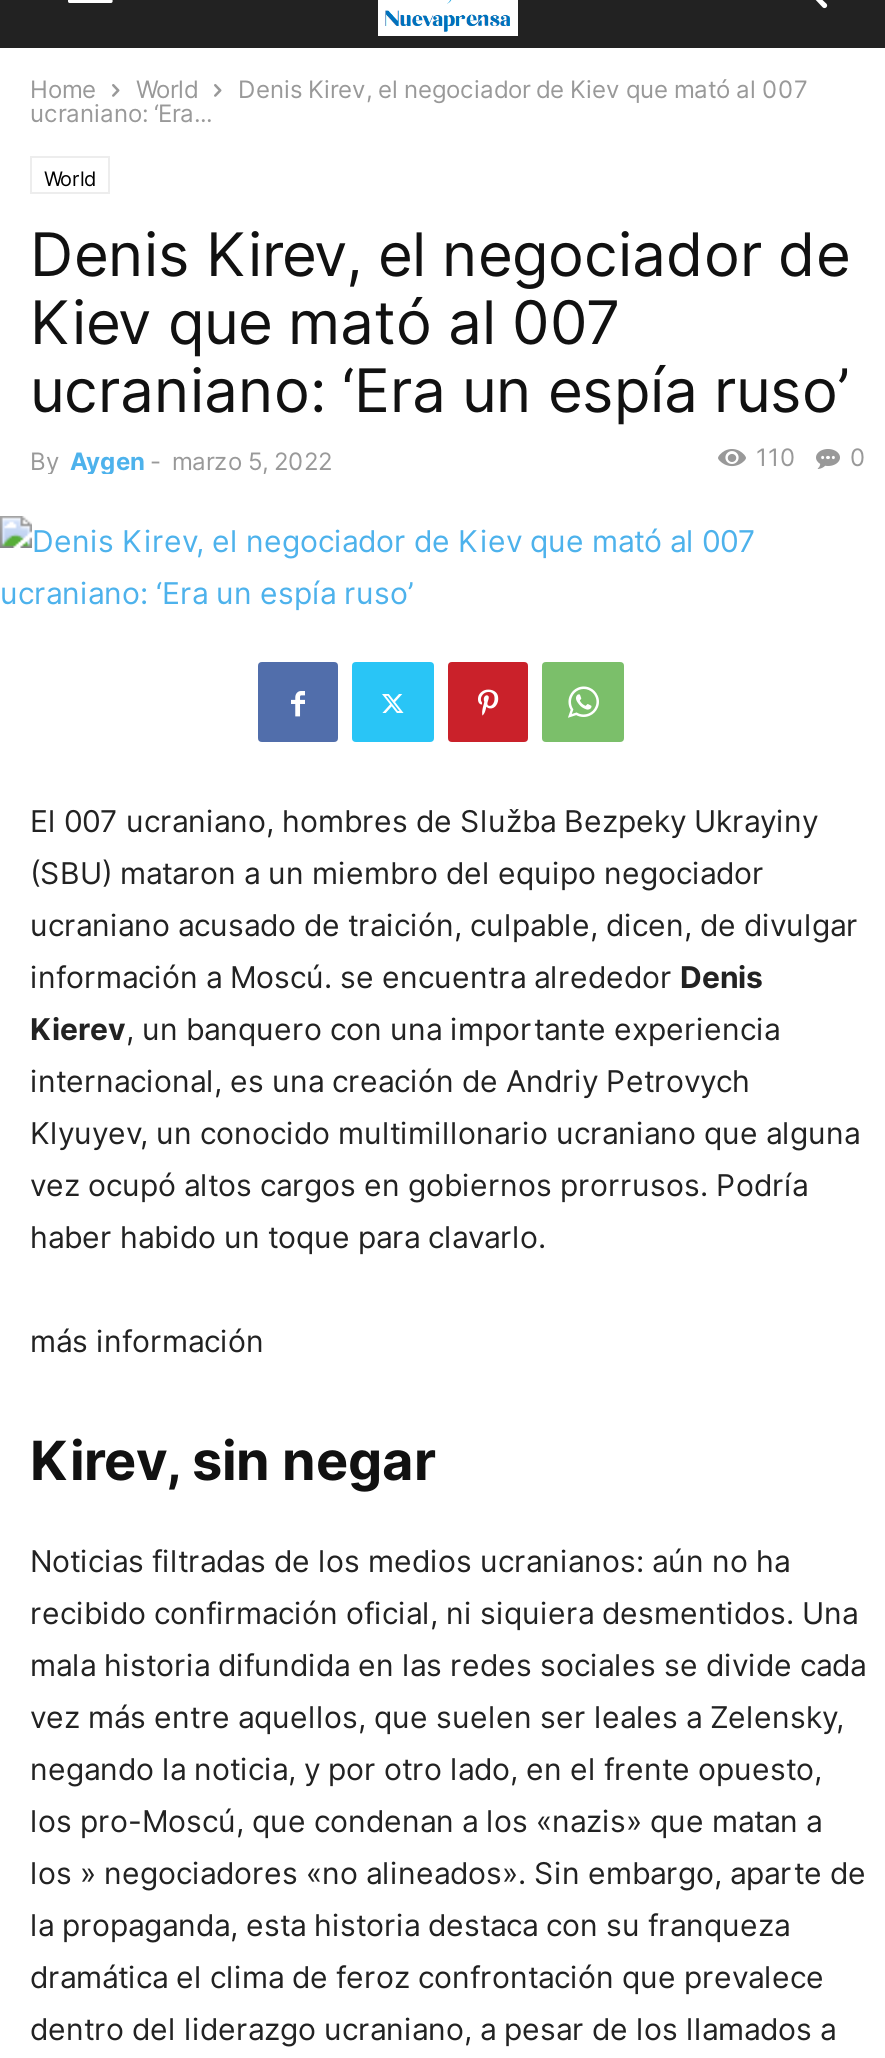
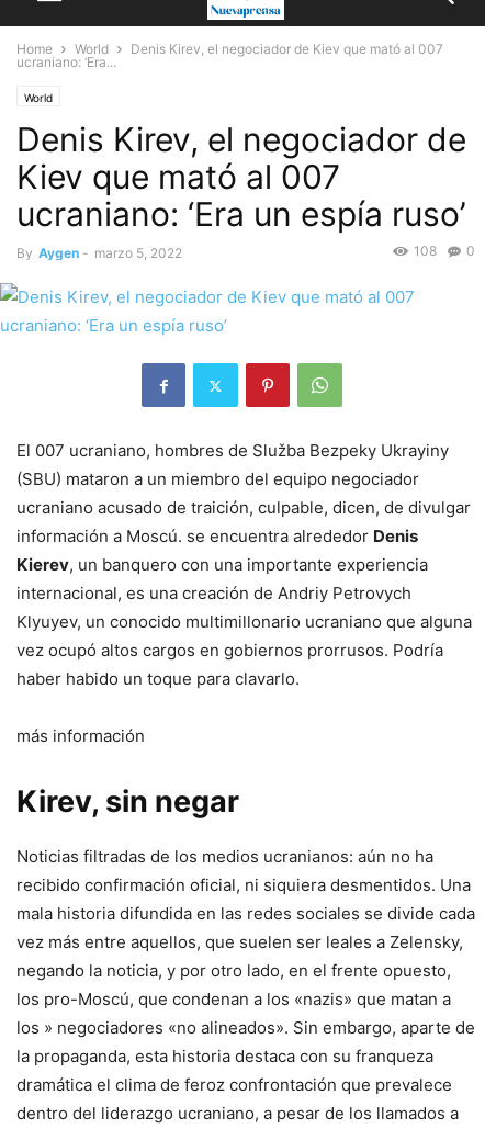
- 110 0
+ 108 0
